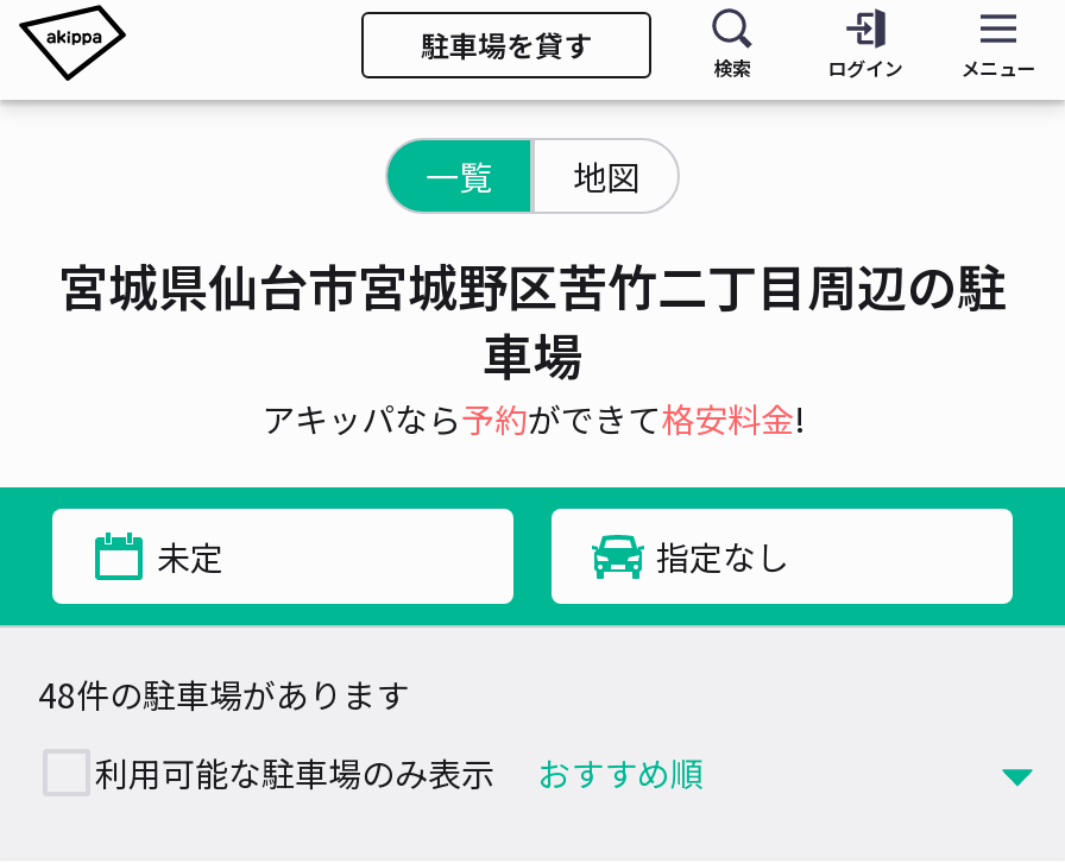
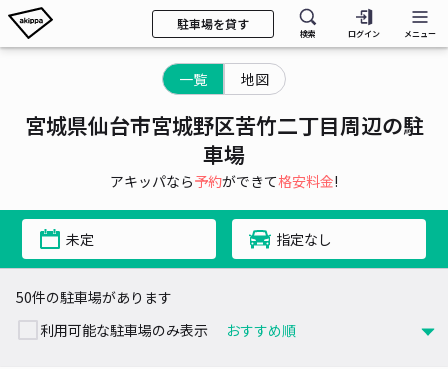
- 48件の駐車場があります
+ 50件の駐車場があります
